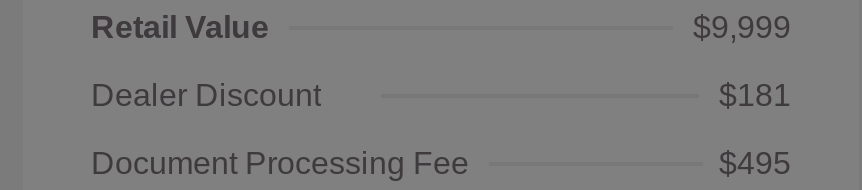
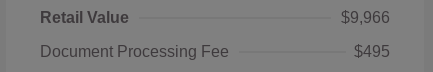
- $9,999
- Dealer Discount
- $181
+ $9,966
